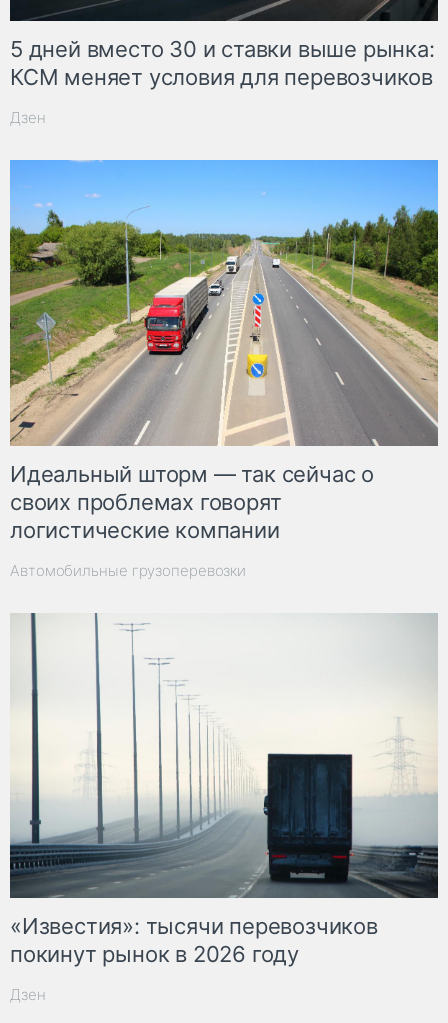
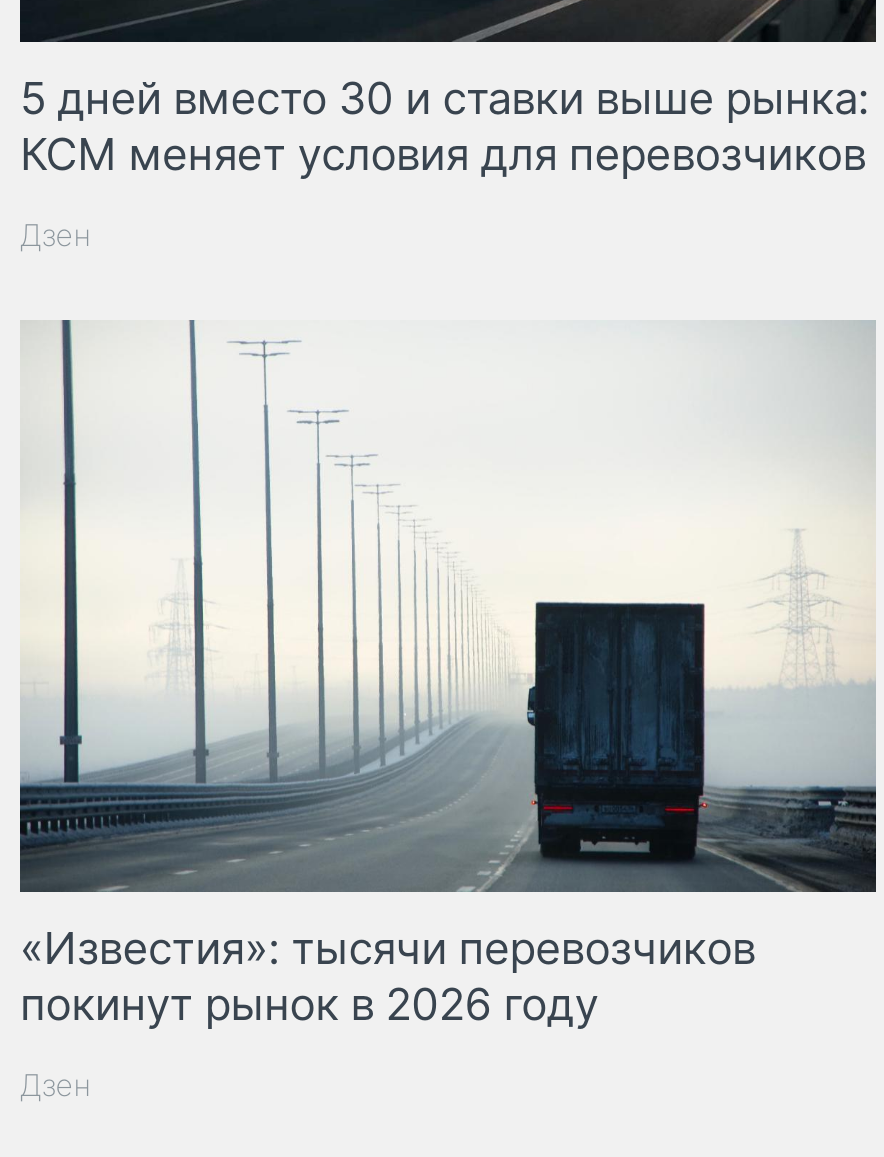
- [image]
- Идеальный шторм — так сейчас о
- своих проблемах говорят
- логистические компании
- Автомобильные грузоперевозки
